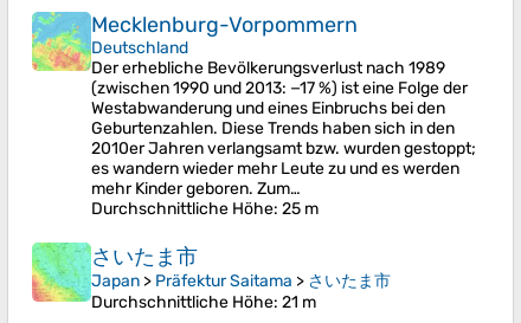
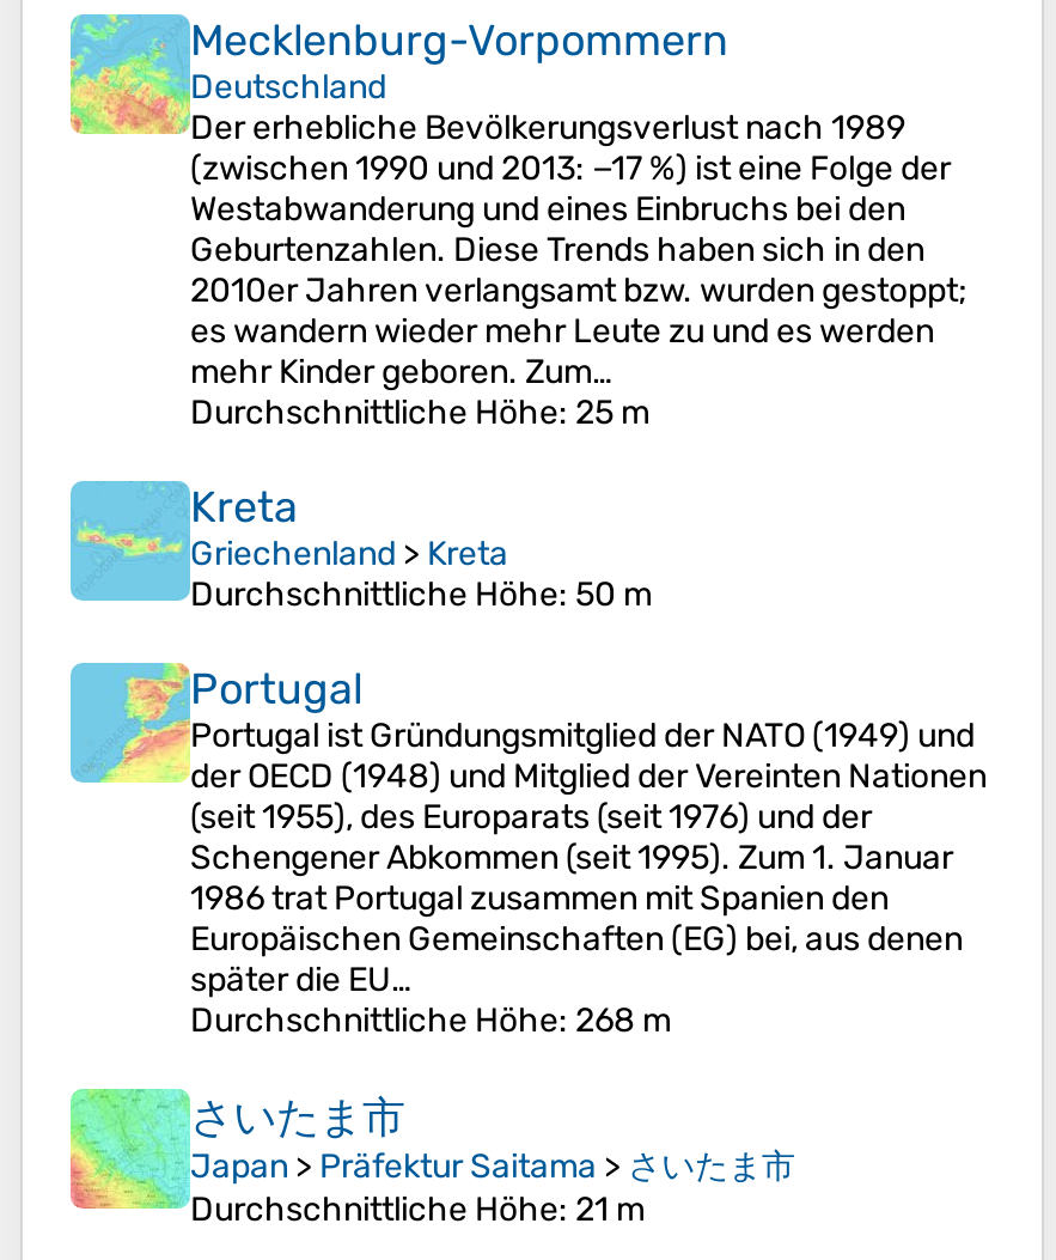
+ [image]
+ Kreta
+ Griechenland > Kreta
+ Durchschnittliche Höhe: 50 m
+ Portugal
+ Portugal ist Gründungsmitglied der NATO (1949) und
+ der OECD (1948) und Mitglied der Vereinten Nationen
+ (seit 1955), des Europarats (seit 1976) und der
+ Schengener Abkommen (seit 1995). Zum 1. Januar
+ 1986 trat Portugal zusammen mit Spanien den
+ Europäischen Gemeinschaften (EG) bei, aus denen
+ später die EU…
+ Durchschnittliche Höhe: 268 m

+ [image]
